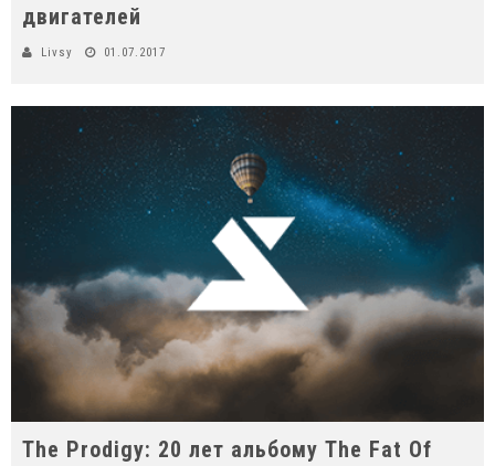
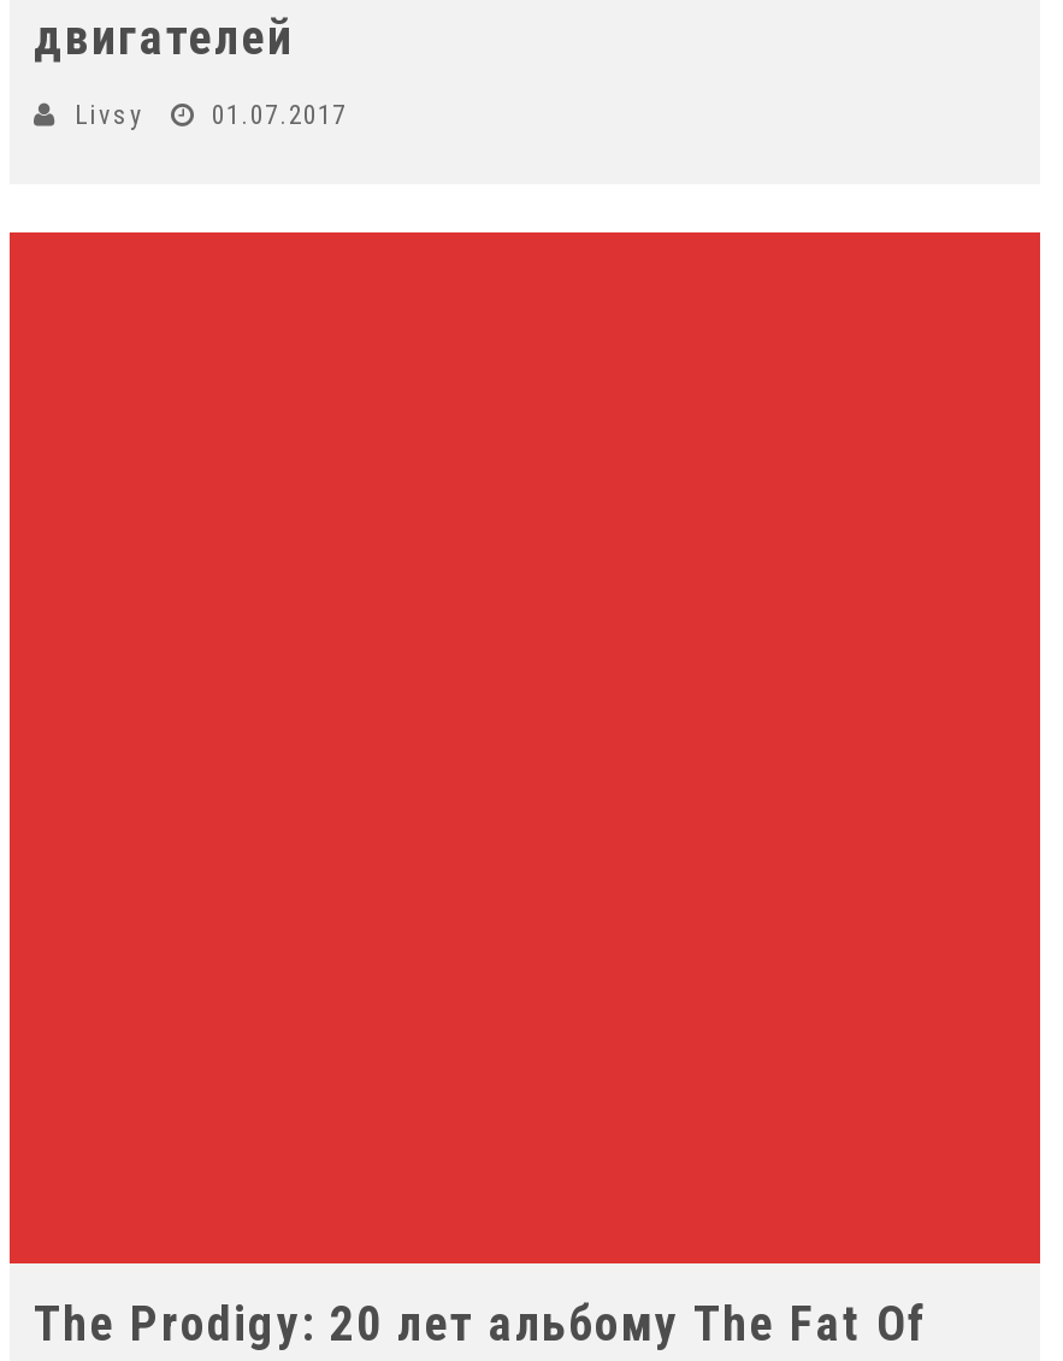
- [image]
